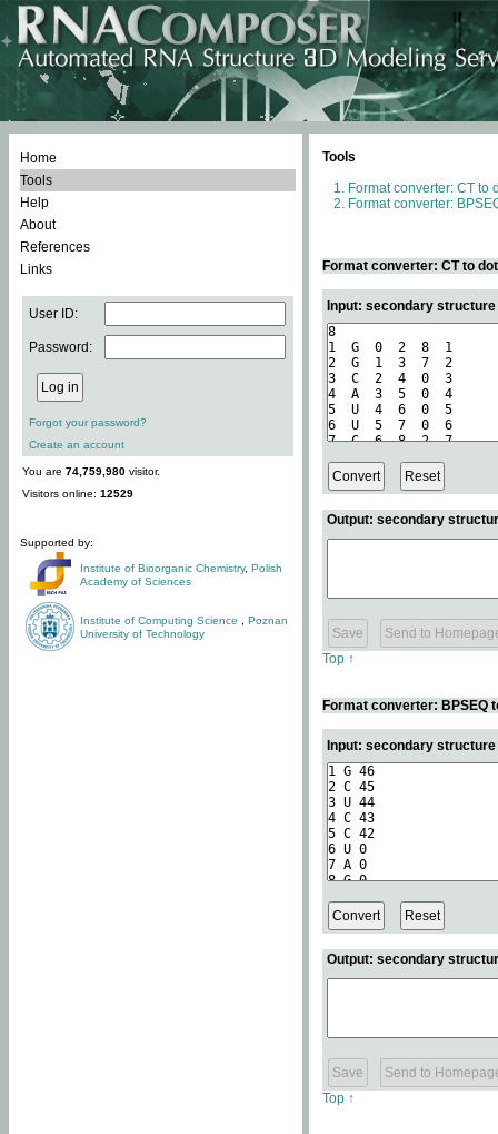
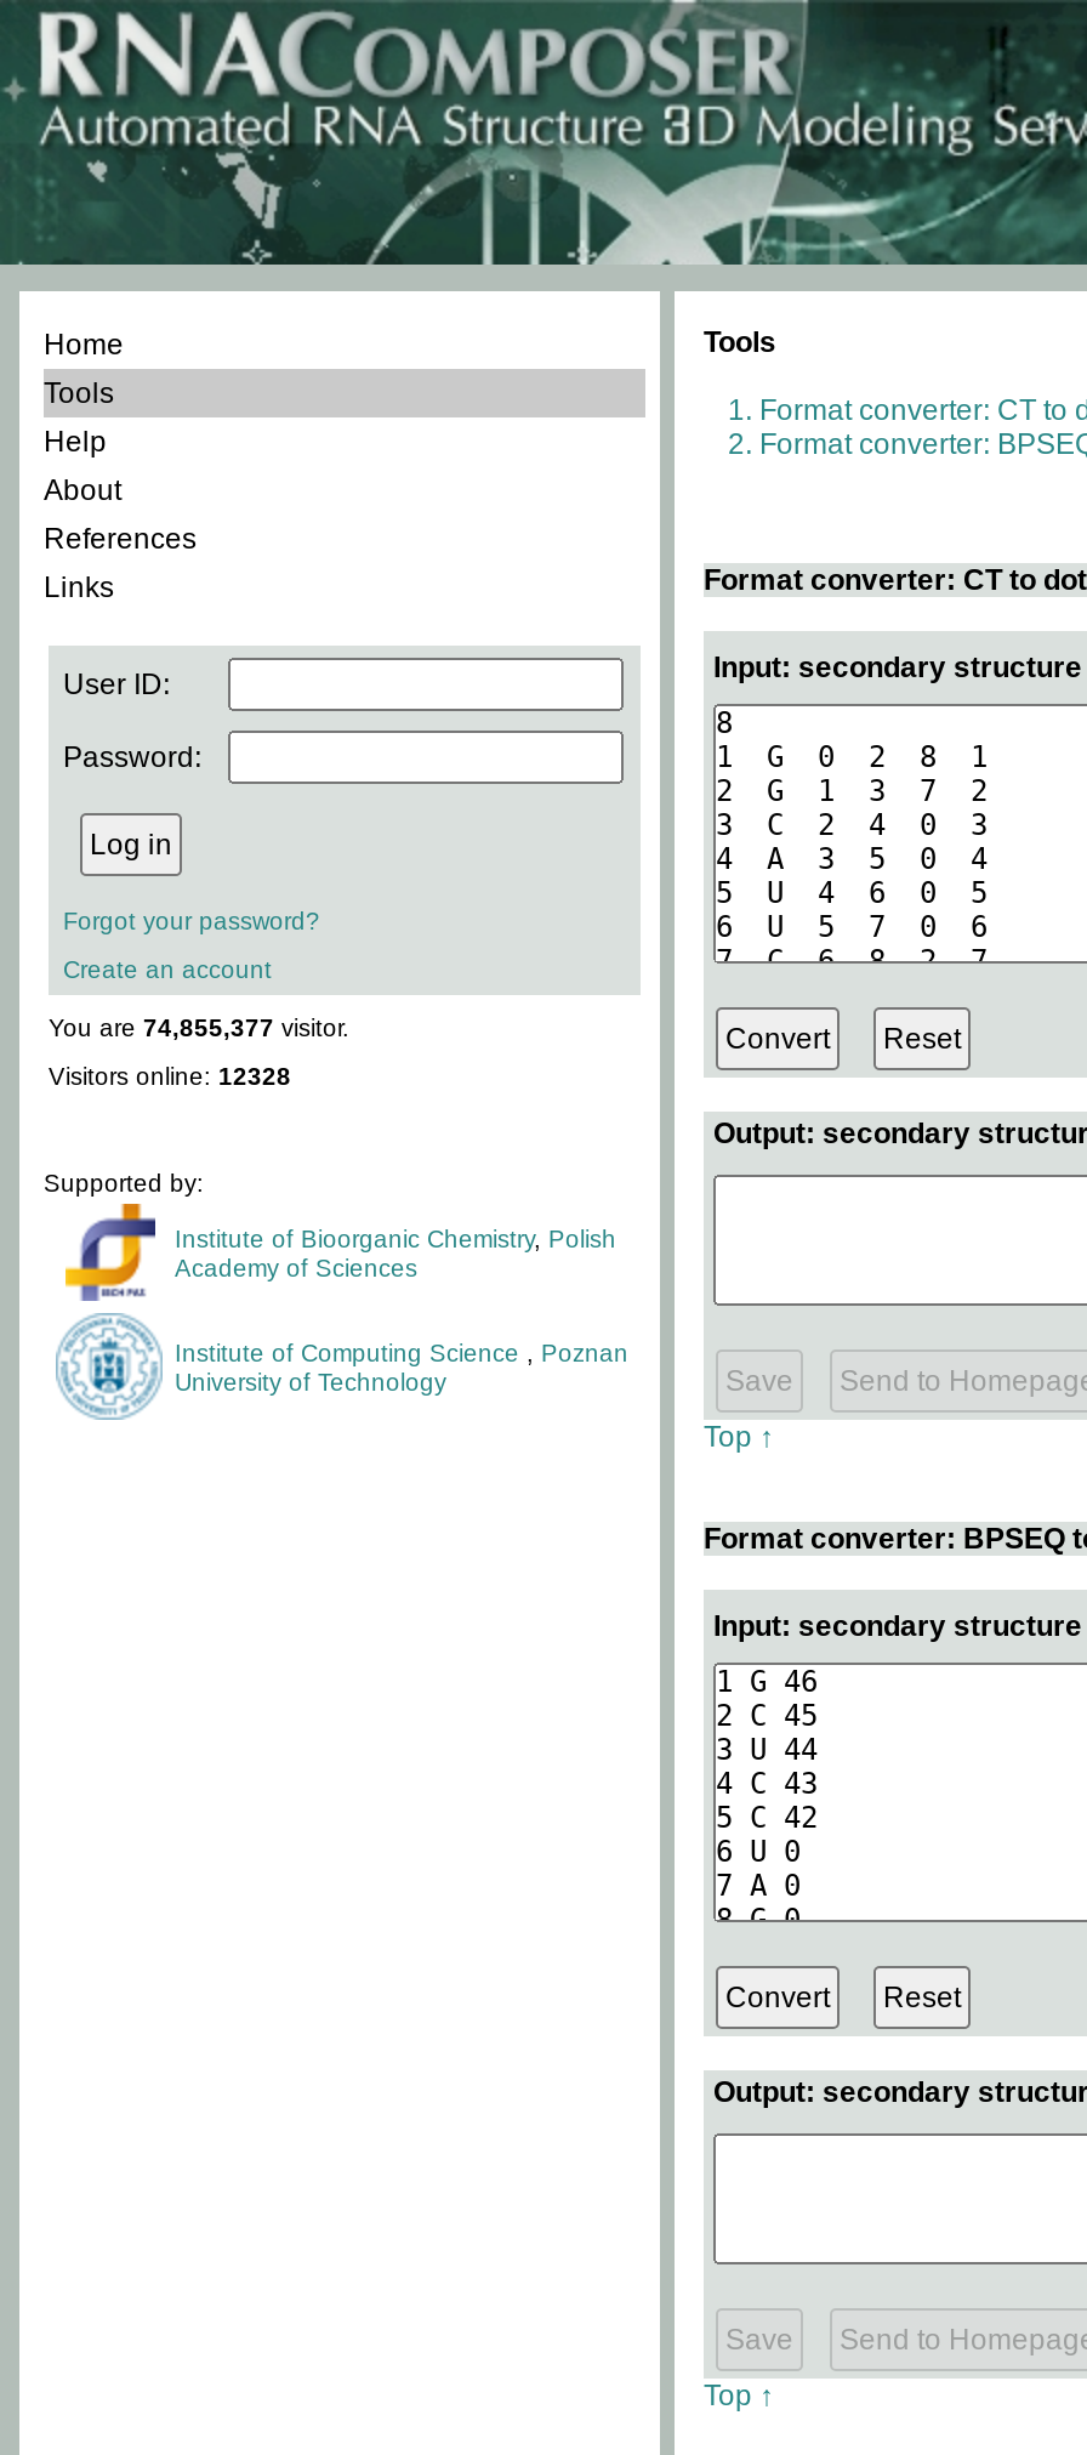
- You are 74,759,980 visitor.
+ You are 74,855,377 visitor.

- Visitors online: 12529
+ Visitors online: 12328
